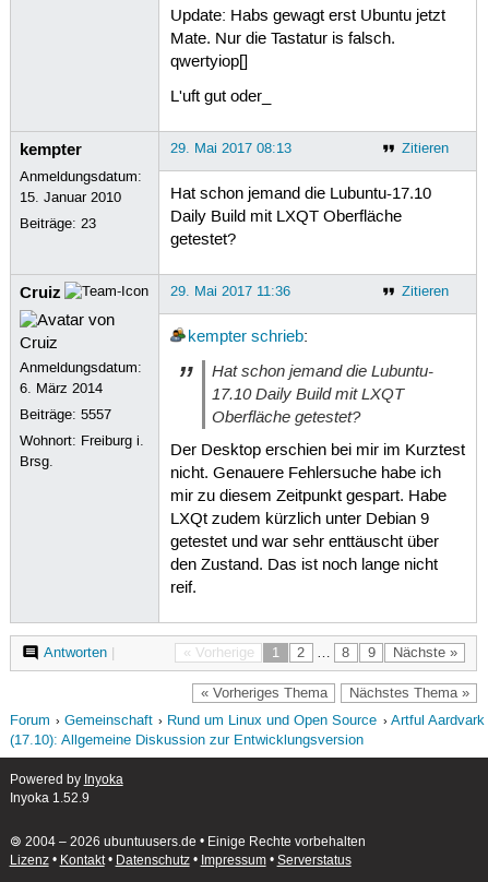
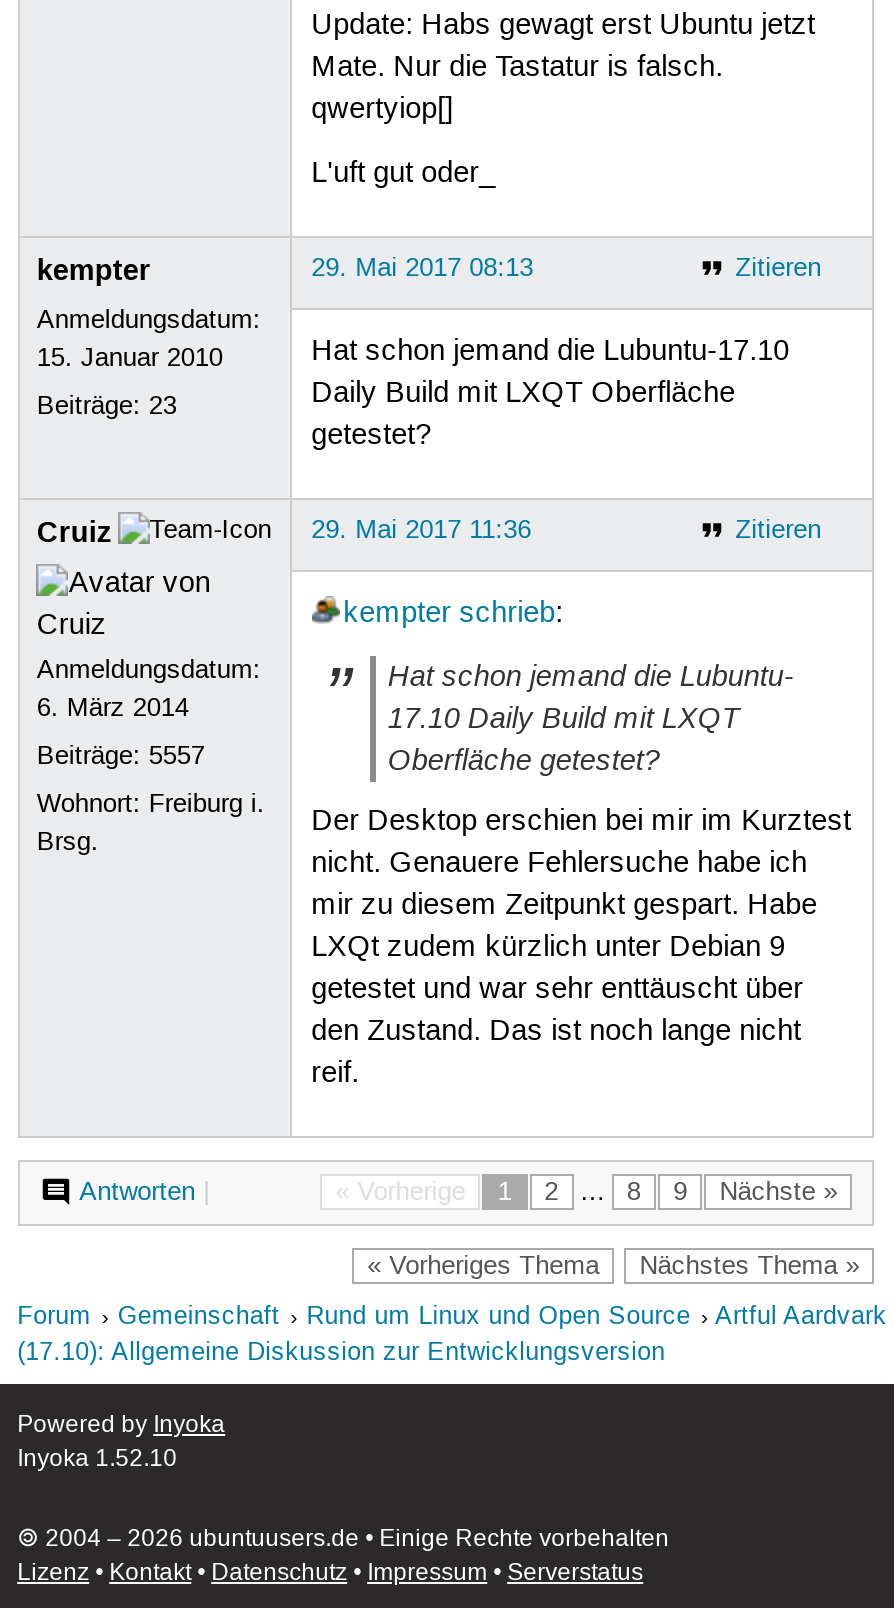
- Inyoka 1.52.9
+ Inyoka 1.52.10
